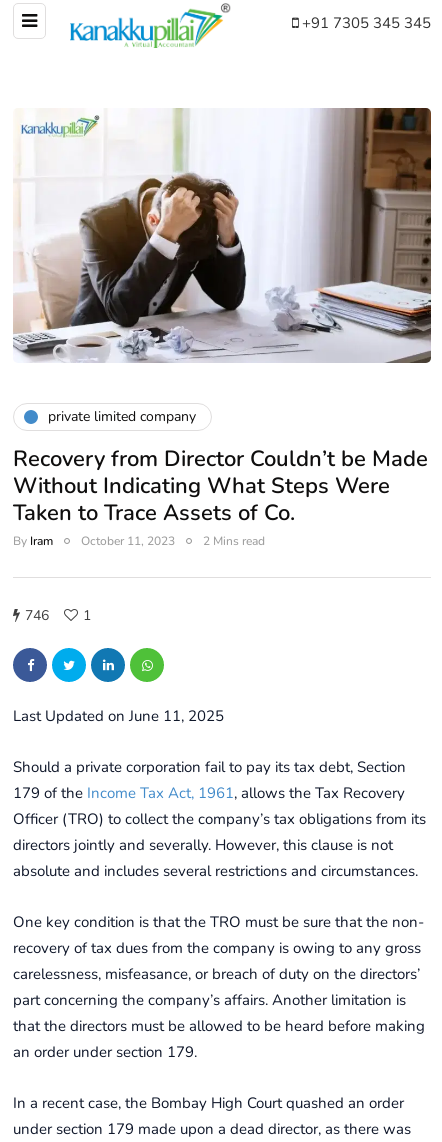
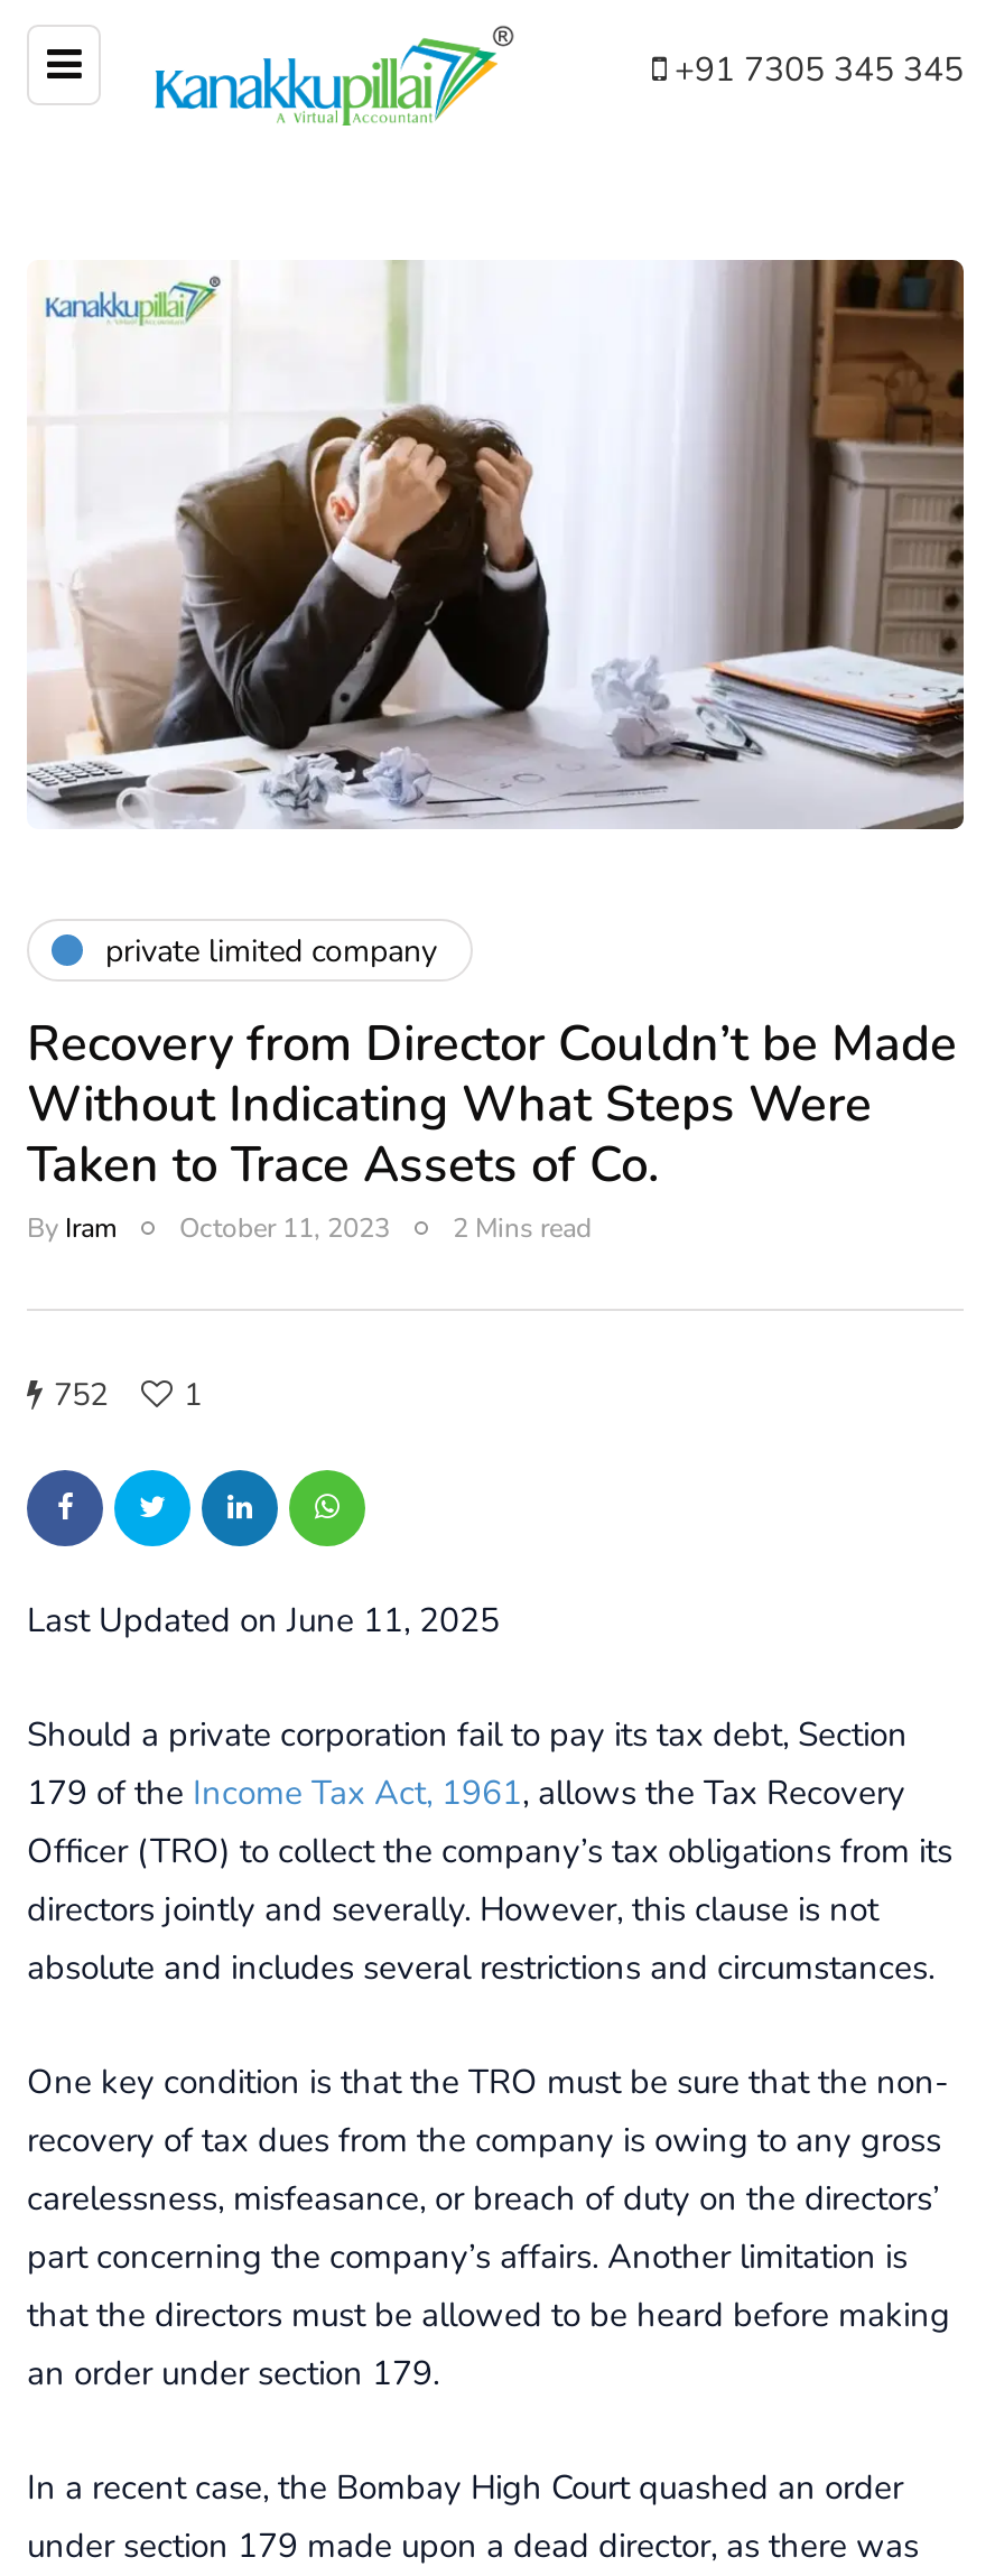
- 746 1
+ 752 1
